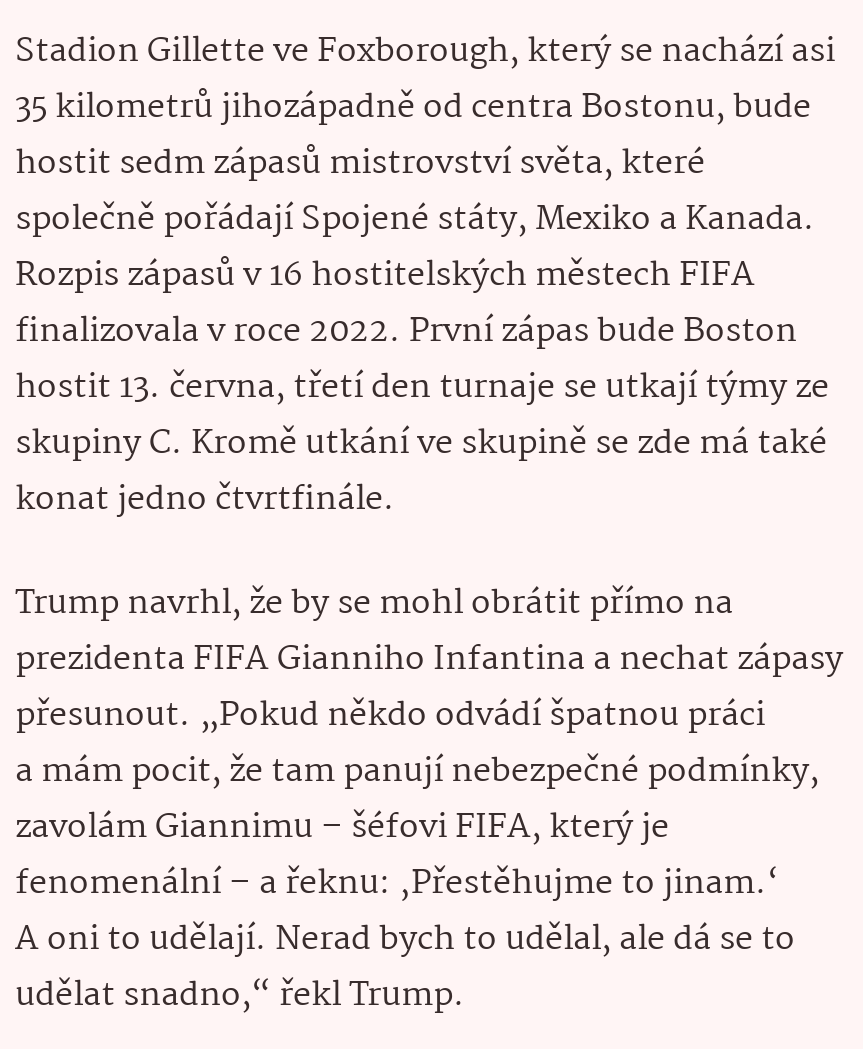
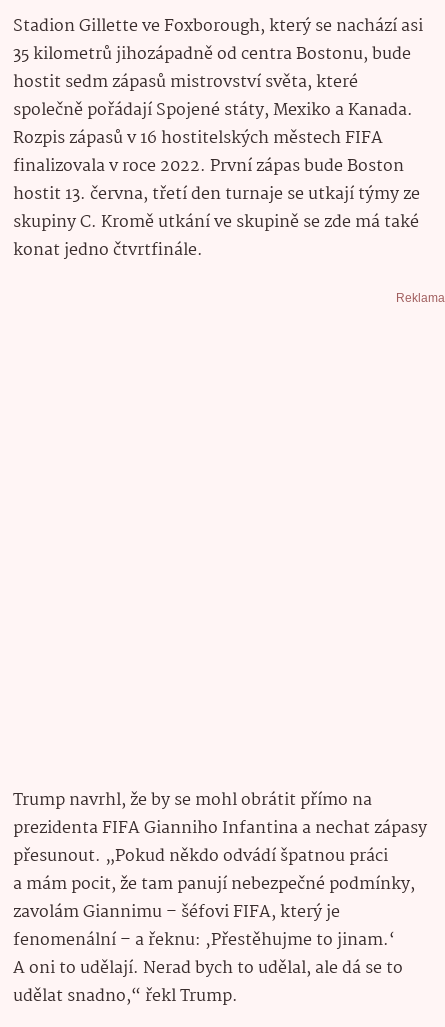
+ Reklama
